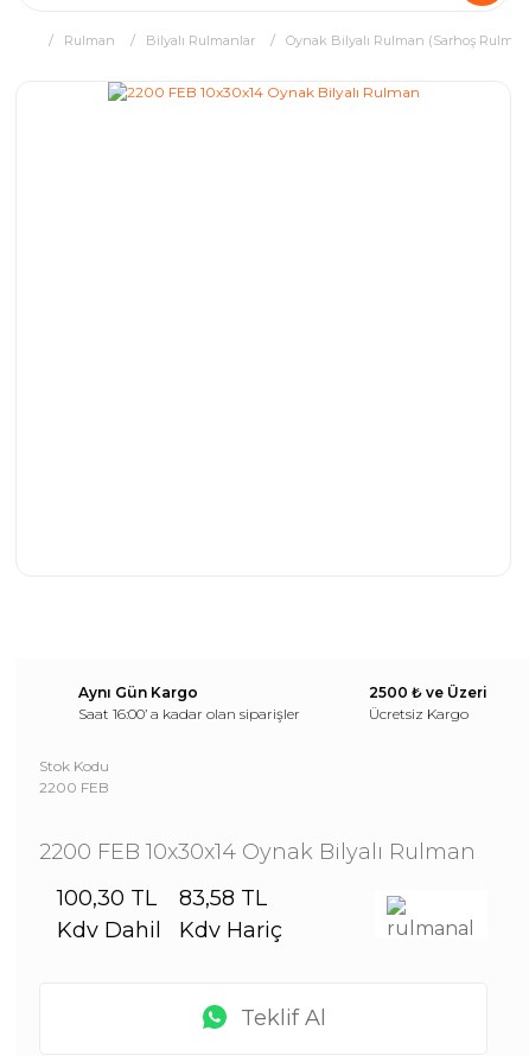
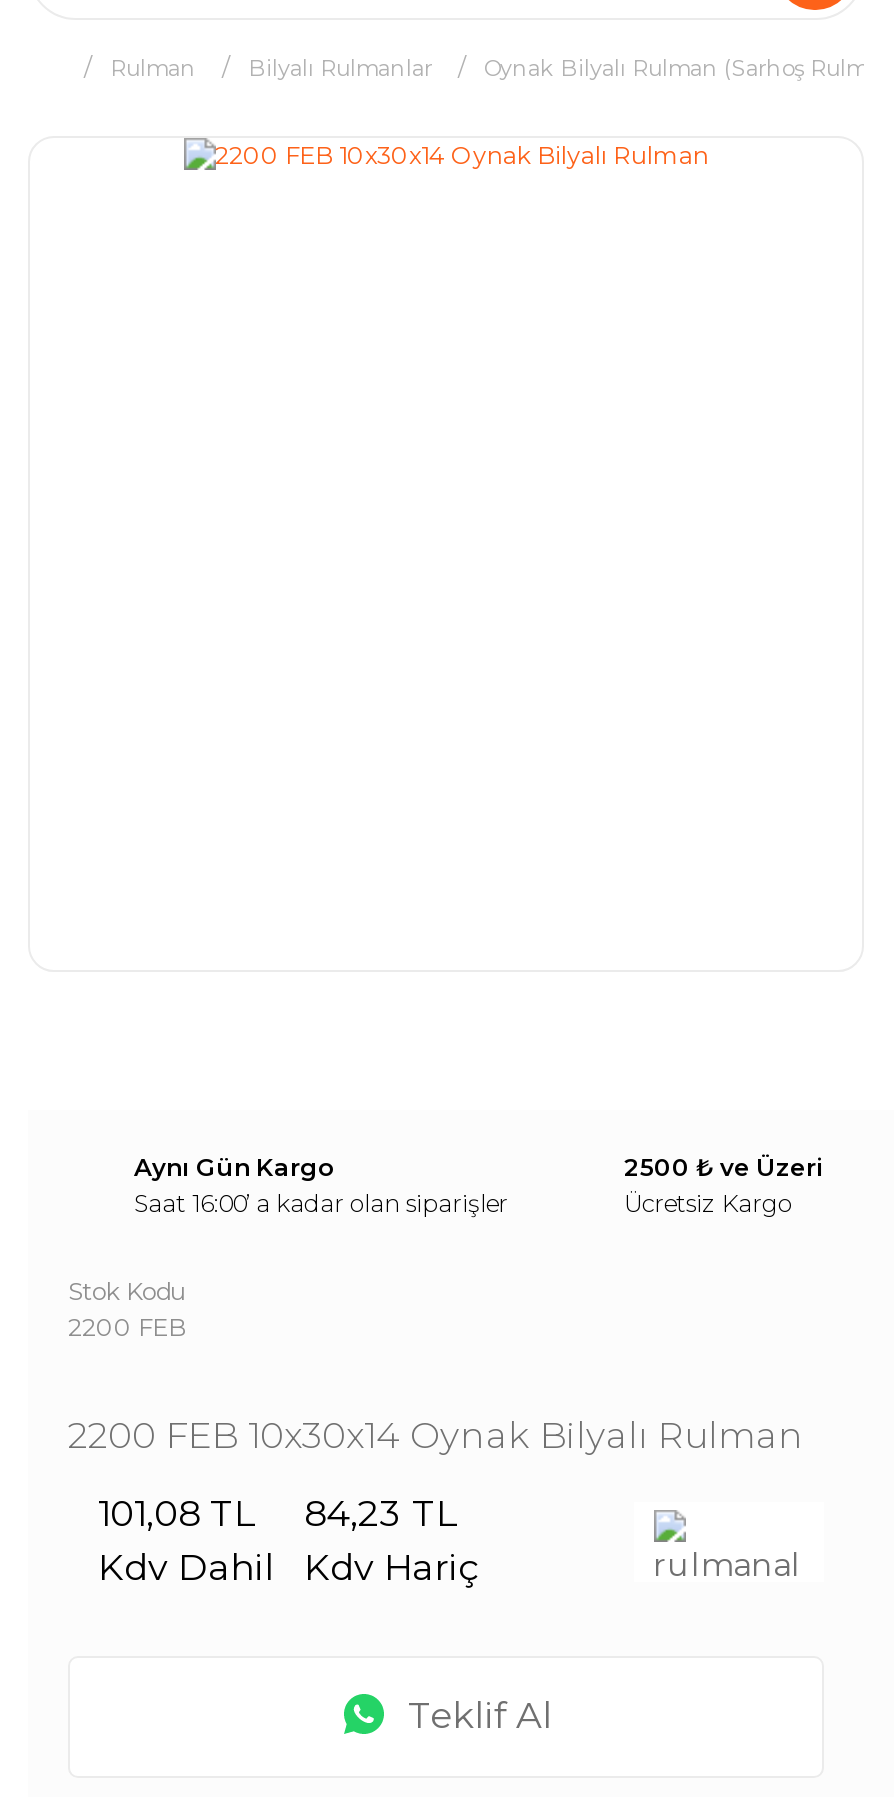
- 100,30 TL
+ 101,08 TL

- 83,58 TL
+ 84,23 TL
